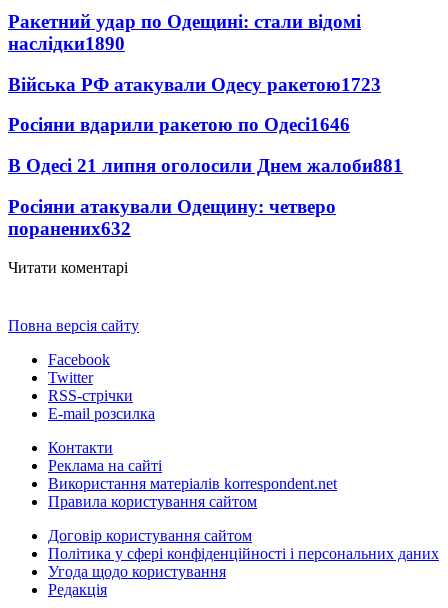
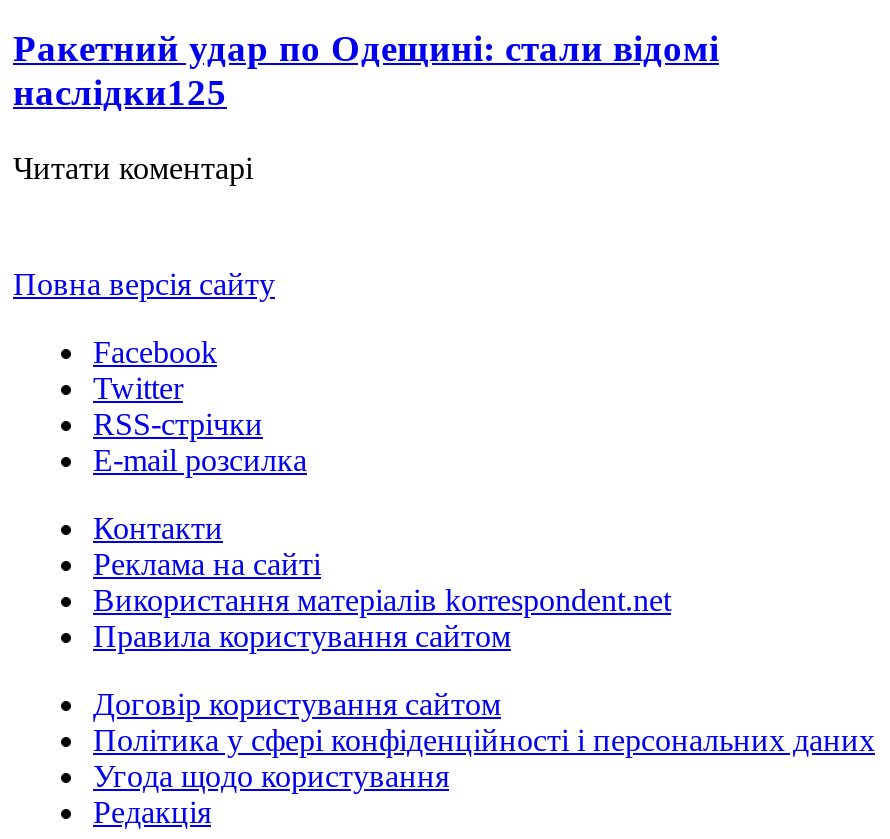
- наслідки1890
- Війська РФ атакували Одесу ракетою1723
- Росіяни вдарили ракетою по Одесі1646
- В Одесі 21 липня оголосили Днем жалоби881
- Росіяни атакували Одещину: четверо
- поранених632
+ наслідки125
